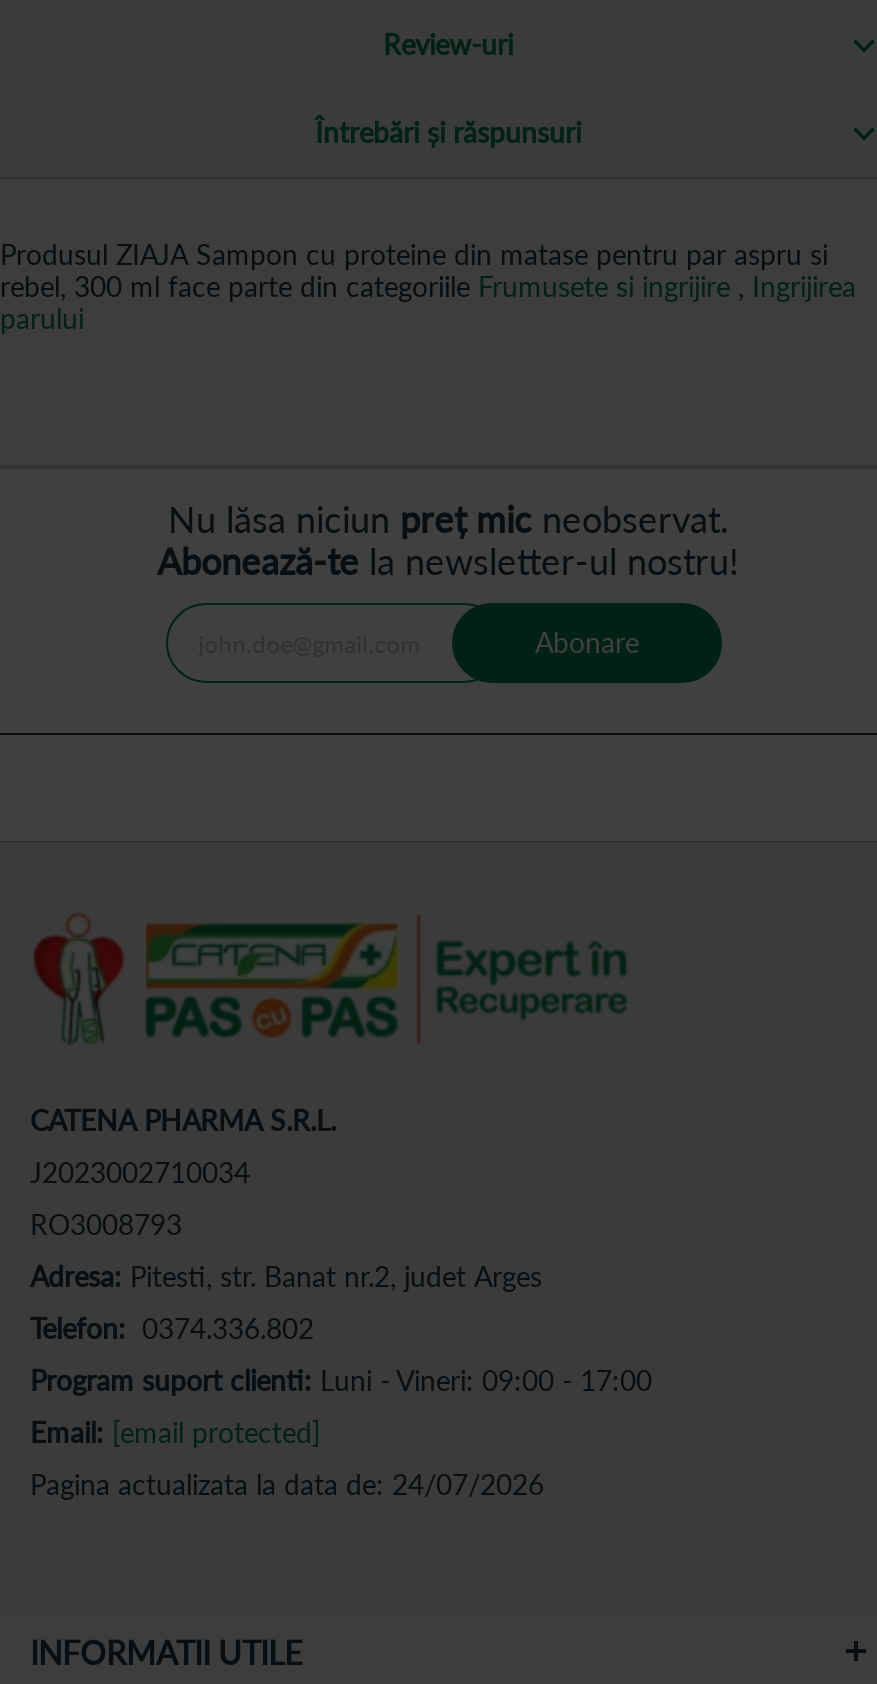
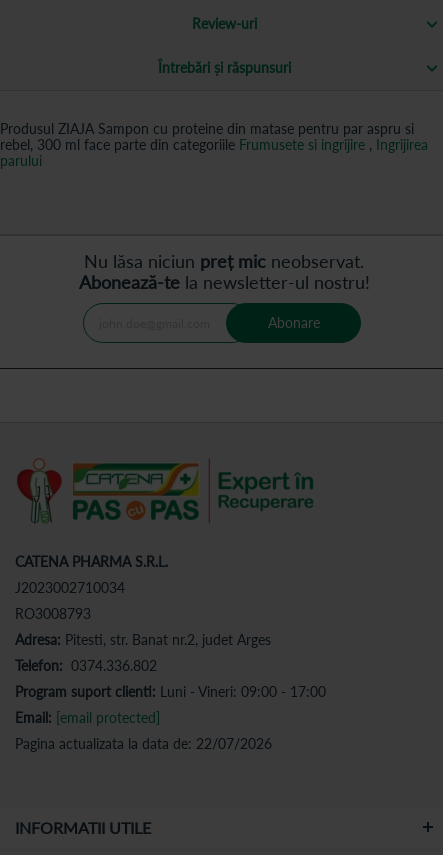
- Pagina actualizata la data de: 24/07/2026
+ Pagina actualizata la data de: 22/07/2026
